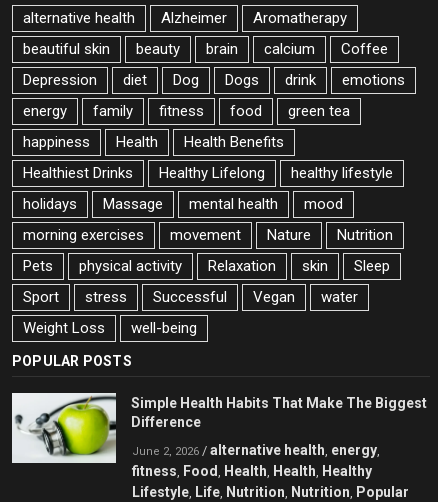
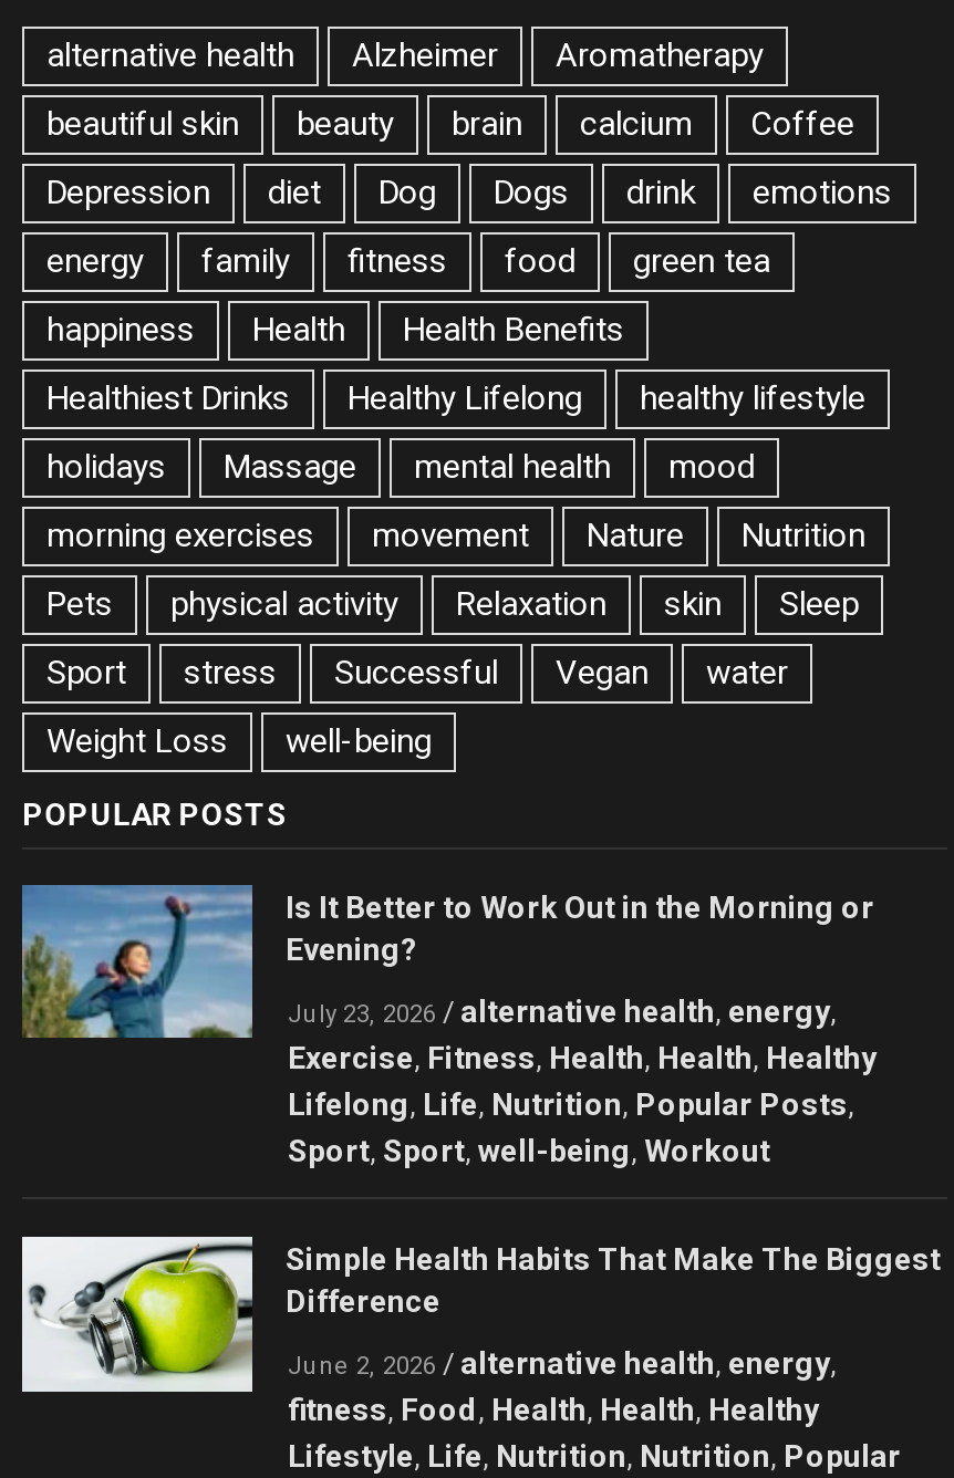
+ [image]
+ Is It Better to Work Out in the Morning or
+ Evening?
+ July 23, 2026 / alternative health, energy,
+ Exercise, Fitness, Health, Health, Healthy
+ Lifelong, Life, Nutrition, Popular Posts,
+ Sport, Sport, well-being, Workout
